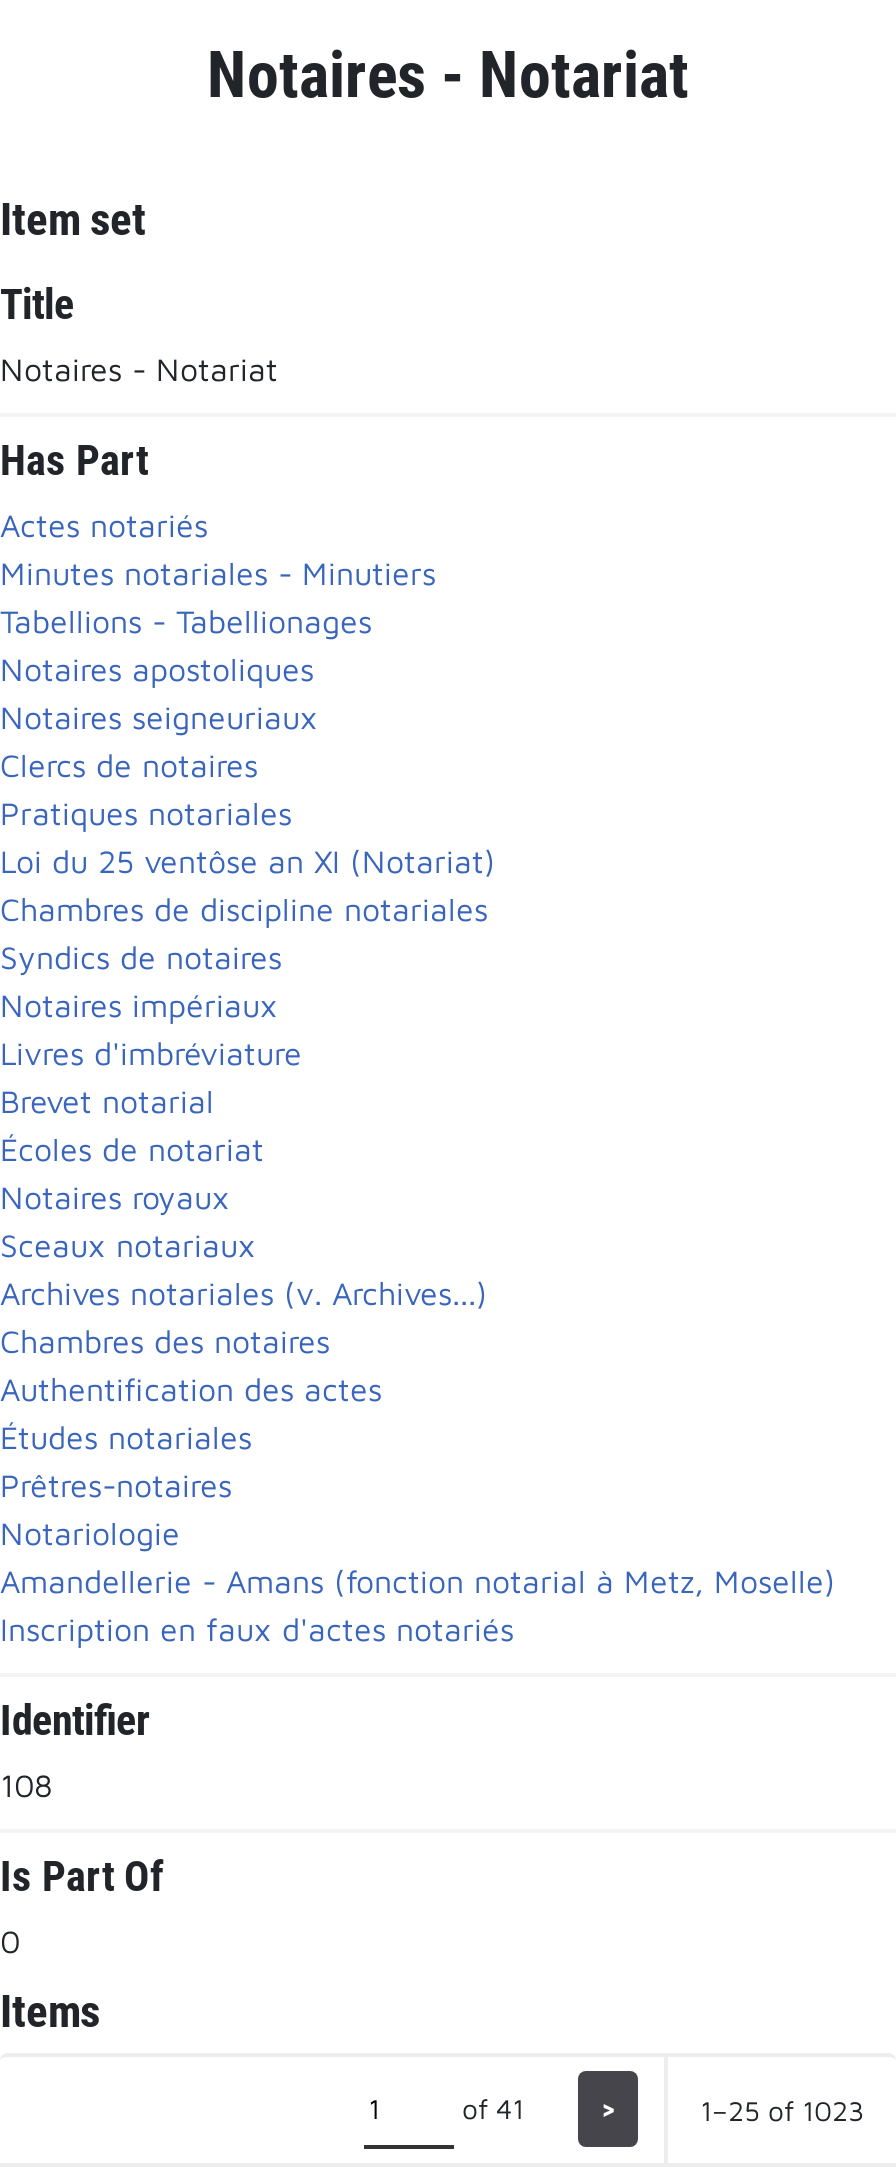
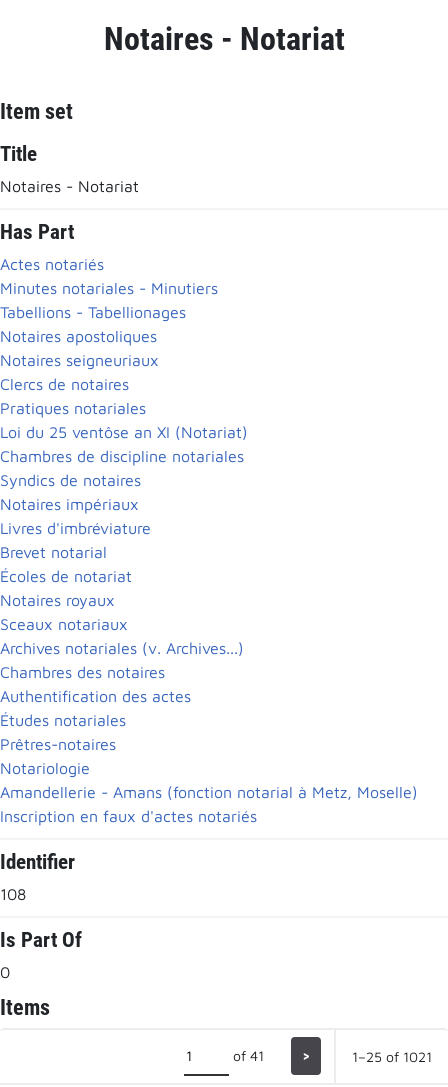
- 1–25 of 1023
+ 1–25 of 1021
